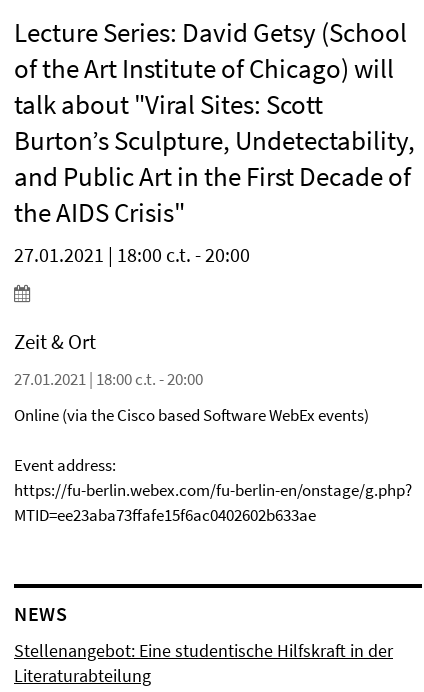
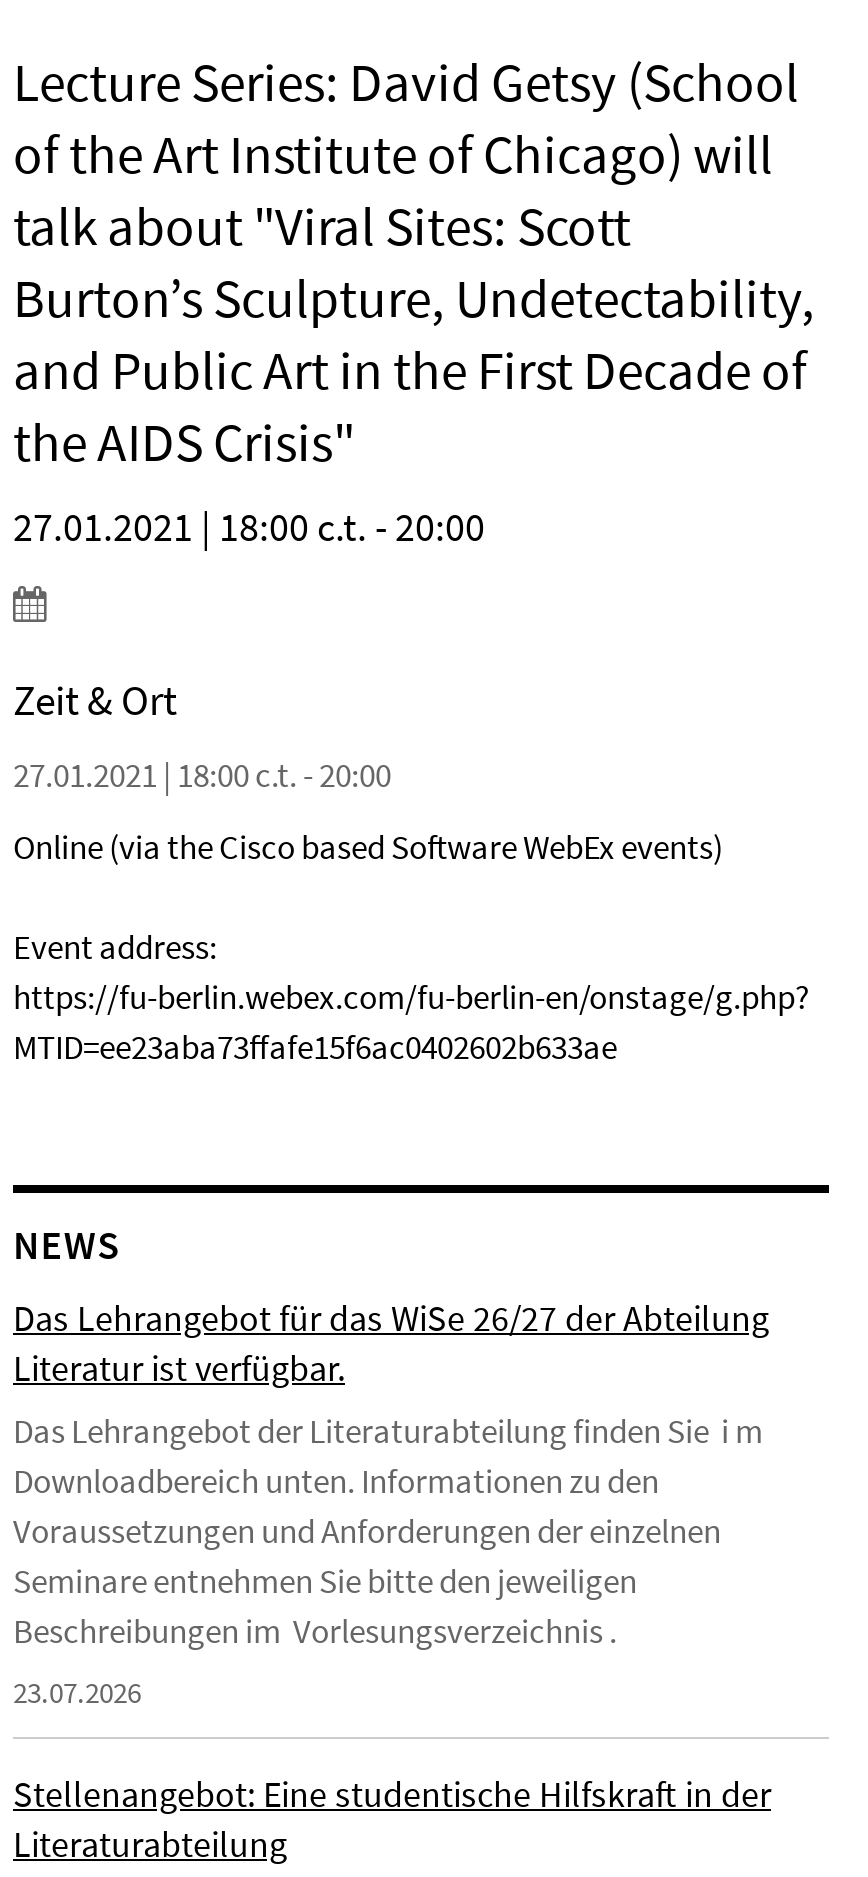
+ Das Lehrangebot für das WiSe 26/27 der Abteilung
+ Literatur ist verfügbar.
+ Das Lehrangebot der Literaturabteilung finden Sie i m
+ Downloadbereich unten. Informationen zu den
+ Voraussetzungen und Anforderungen der einzelnen
+ Seminare entnehmen Sie bitte den jeweiligen
+ Beschreibungen im Vorlesungsverzeichnis .
+ 23.07.2026
